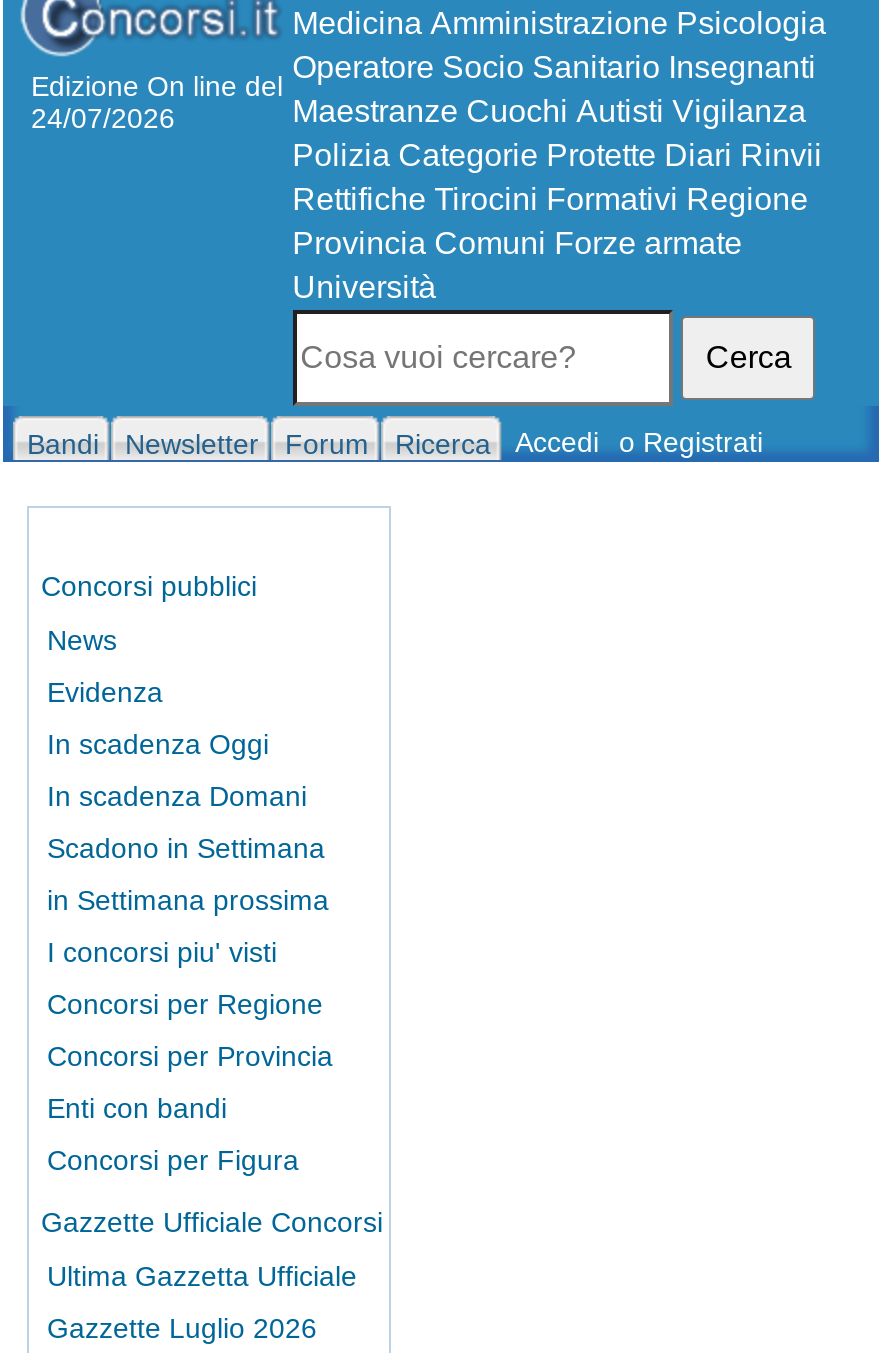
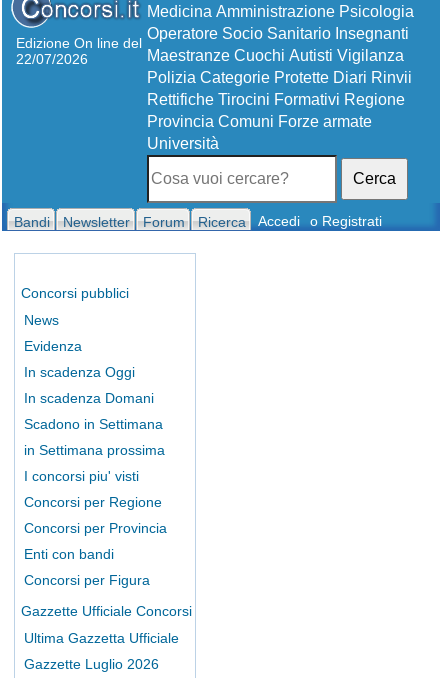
- 24/07/2026
+ 22/07/2026
